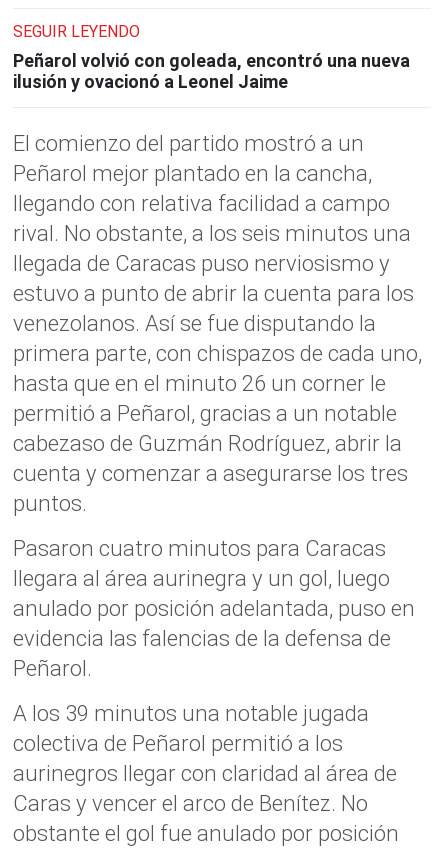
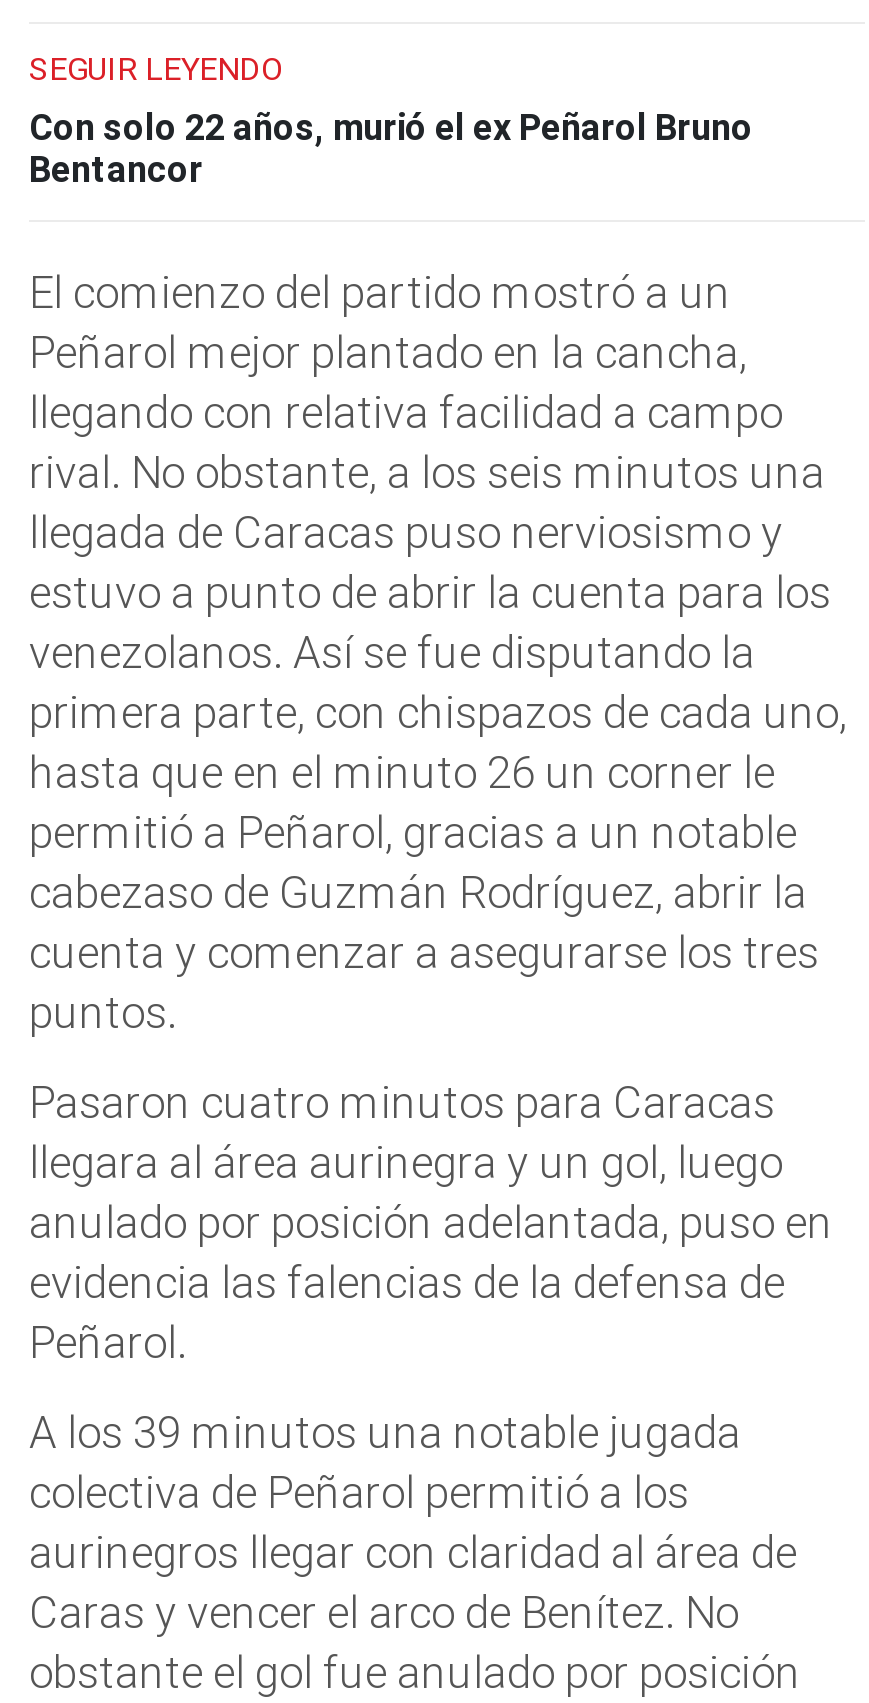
- Peñarol volvió con goleada, encontró una nueva
- ilusión y ovacionó a Leonel Jaime
+ Con solo 22 años, murió el ex Peñarol Bruno
+ Bentancor
